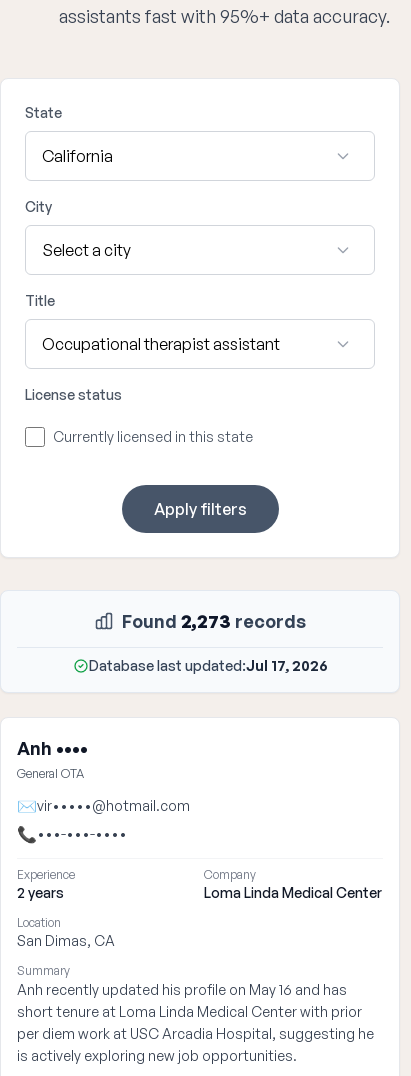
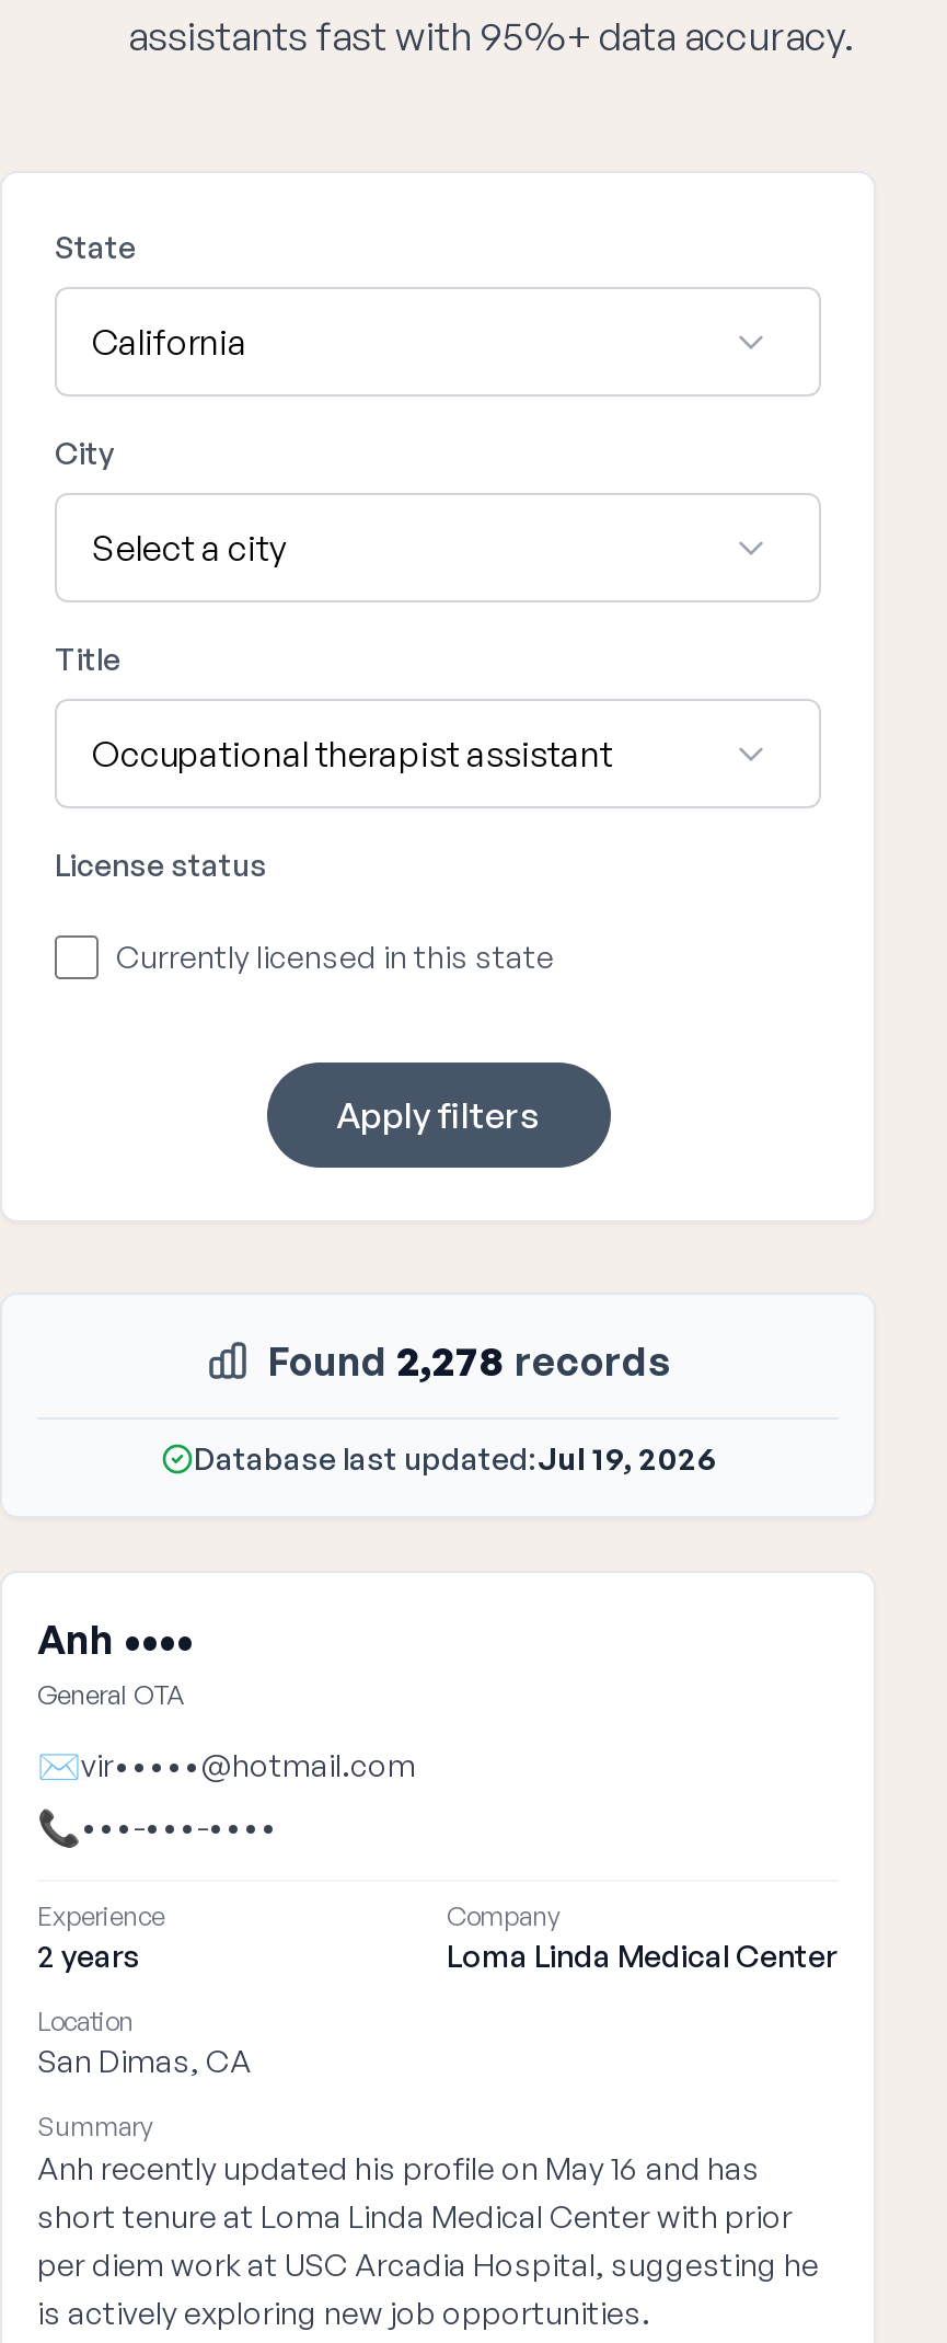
- Found 2,273 records
+ Found 2,278 records

- Database last updated:Jul 17, 2026
+ Database last updated:Jul 19, 2026
